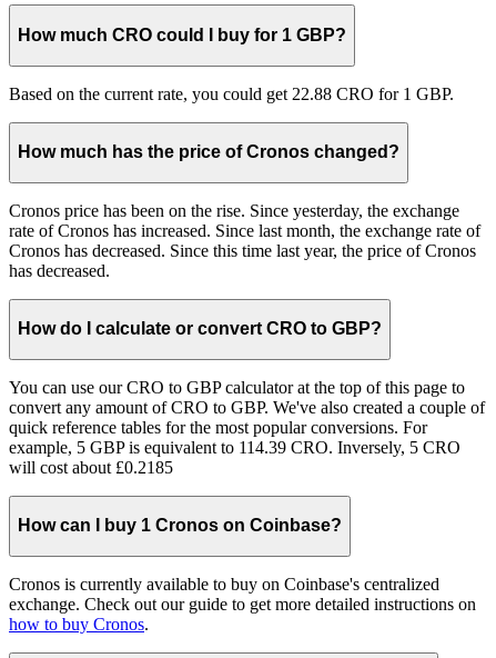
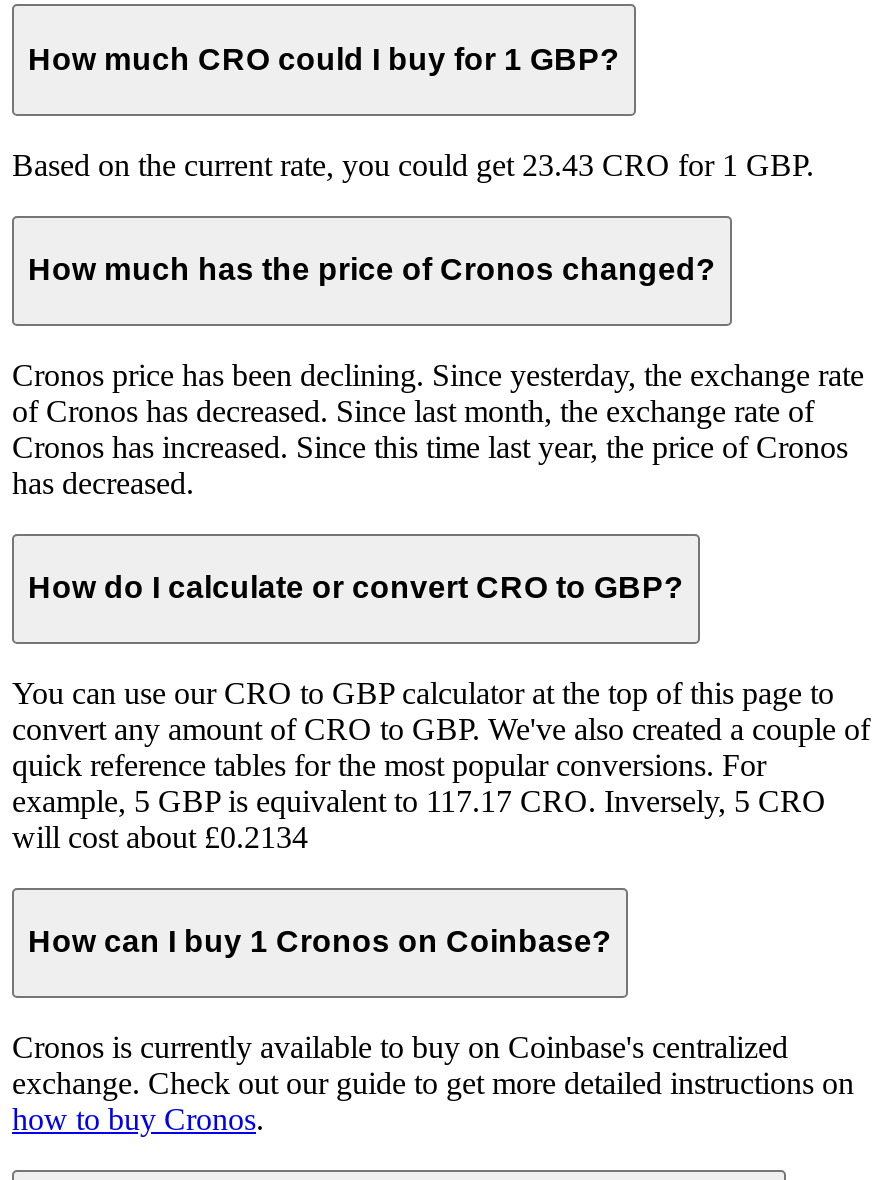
- Based on the current rate, you could get 22.88 CRO for 1 GBP.
+ Based on the current rate, you could get 23.43 CRO for 1 GBP.

- Cronos price has been on the rise. Since yesterday, the exchange
- rate of Cronos has increased. Since last month, the exchange rate of
- Cronos has decreased. Since this time last year, the price of Cronos
+ Cronos price has been declining. Since yesterday, the exchange rate
+ of Cronos has decreased. Since last month, the exchange rate of
+ Cronos has increased. Since this time last year, the price of Cronos

- example, 5 GBP is equivalent to 114.39 CRO. Inversely, 5 CRO
+ example, 5 GBP is equivalent to 117.17 CRO. Inversely, 5 CRO

- will cost about £0.2185
+ will cost about £0.2134
